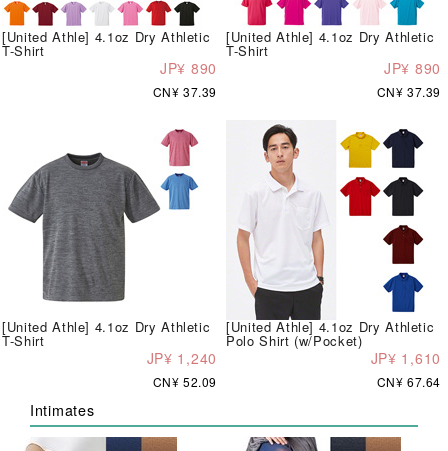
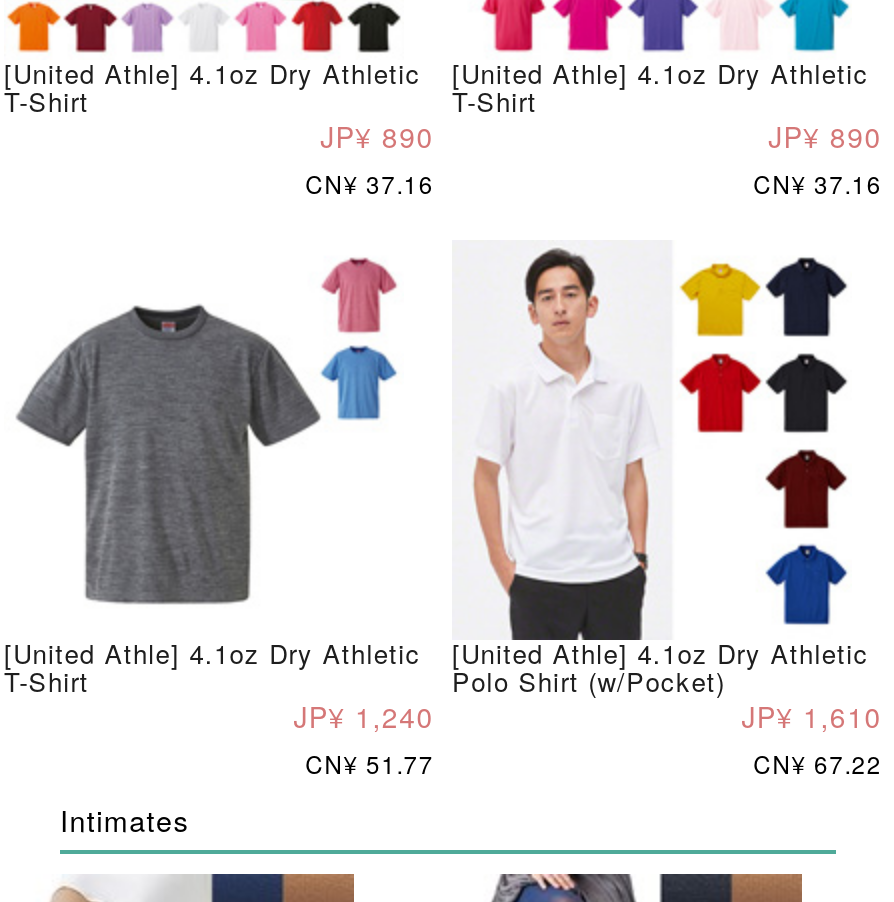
- CN¥ 37.39
+ CN¥ 37.16

- CN¥ 37.39
+ CN¥ 37.16

- CN¥ 52.09
+ CN¥ 51.77

- CN¥ 67.64
+ CN¥ 67.22
